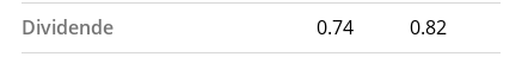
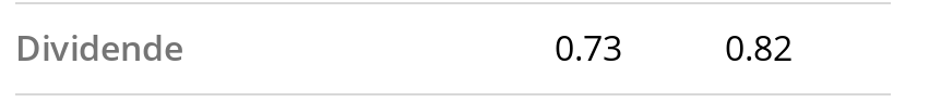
- 0.74
+ 0.73
